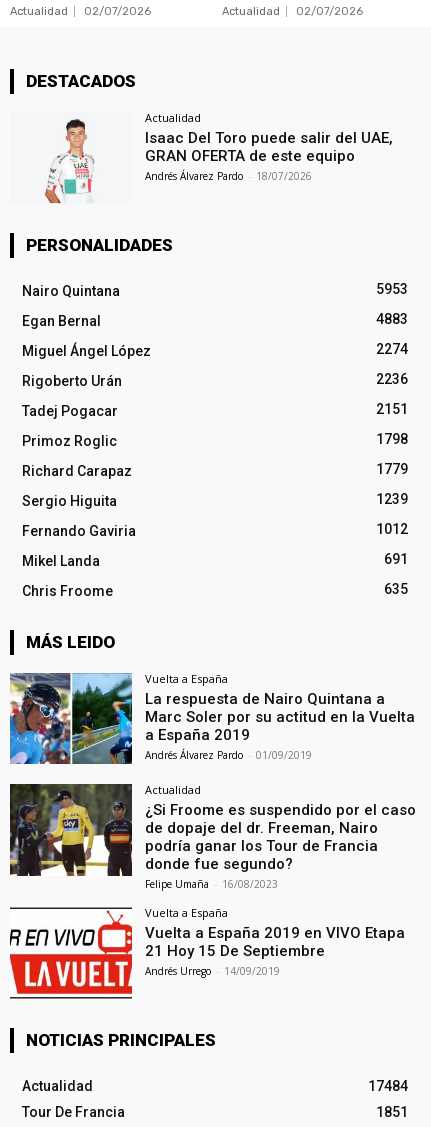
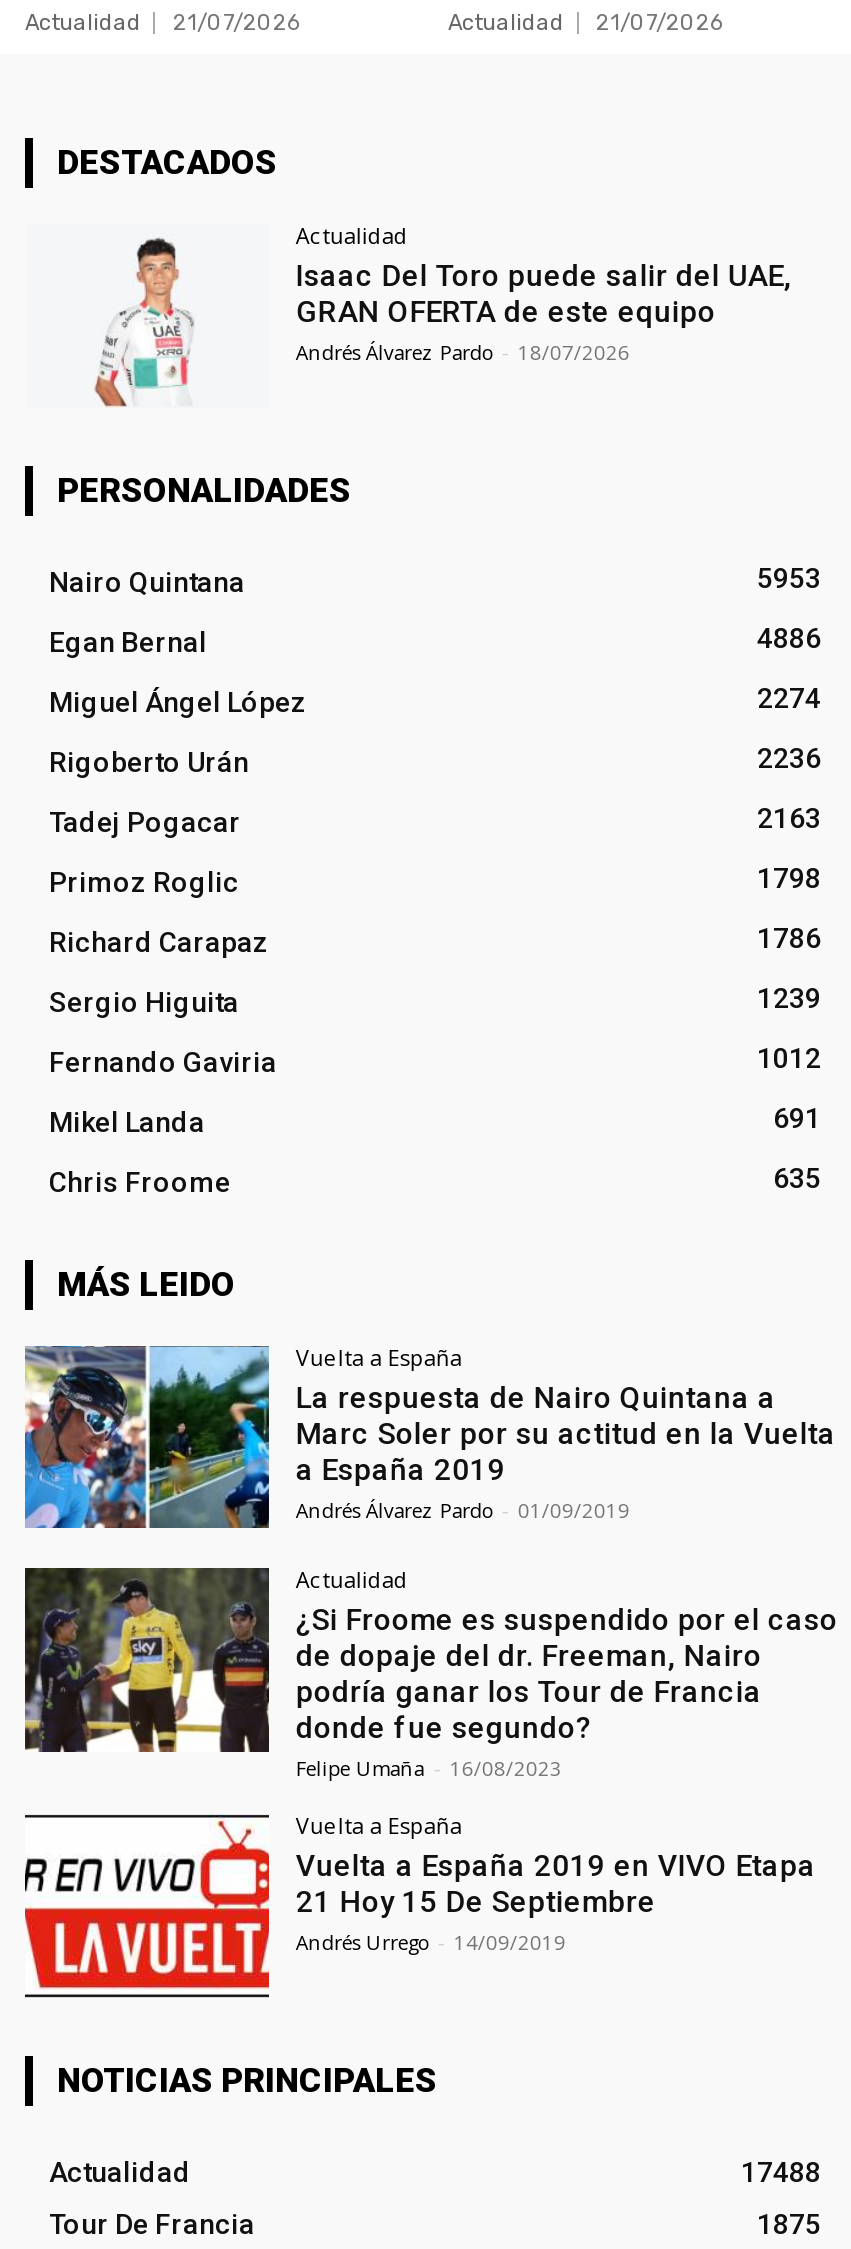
- Actualidad 02/07/2026
+ Actualidad 21/07/2026

- Actualidad 02/07/2026
+ Actualidad 21/07/2026

- 4883
+ 4886

- 2151
+ 2163

- 1779
+ 1786

- 17484
+ 17488

- 1851
+ 1875
